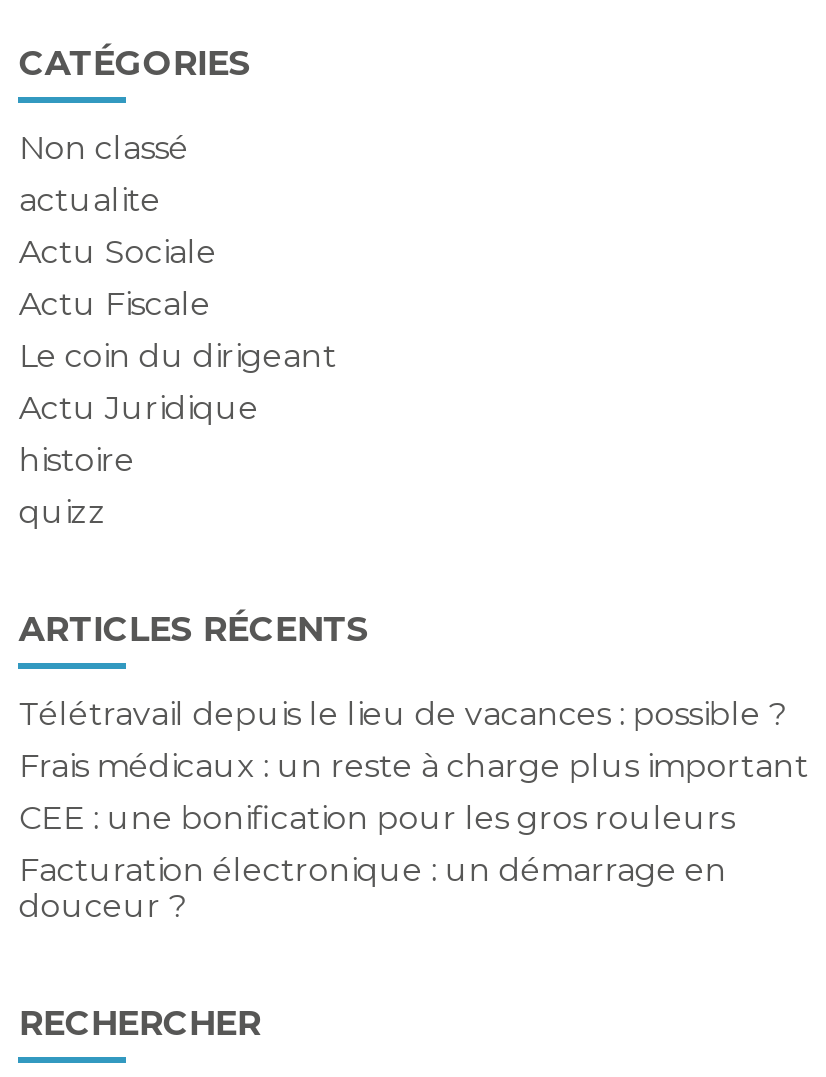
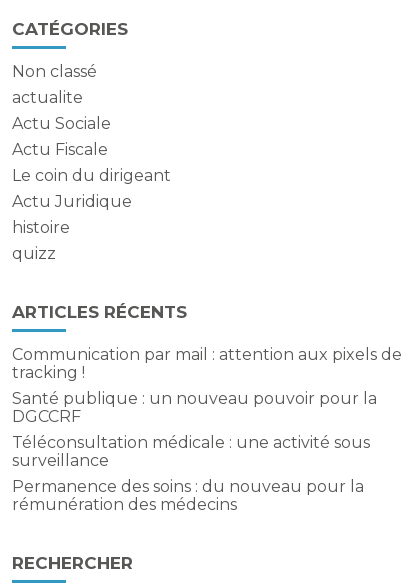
- Télétravail depuis le lieu de vacances : possible ?
- Frais médicaux : un reste à charge plus important
- CEE : une bonification pour les gros rouleurs
- Facturation électronique : un démarrage en
- douceur ?
+ Communication par mail : attention aux pixels de
+ tracking !
+ Santé publique : un nouveau pouvoir pour la
+ DGCCRF
+ Téléconsultation médicale : une activité sous
+ surveillance
+ Permanence des soins : du nouveau pour la
+ rémunération des médecins
